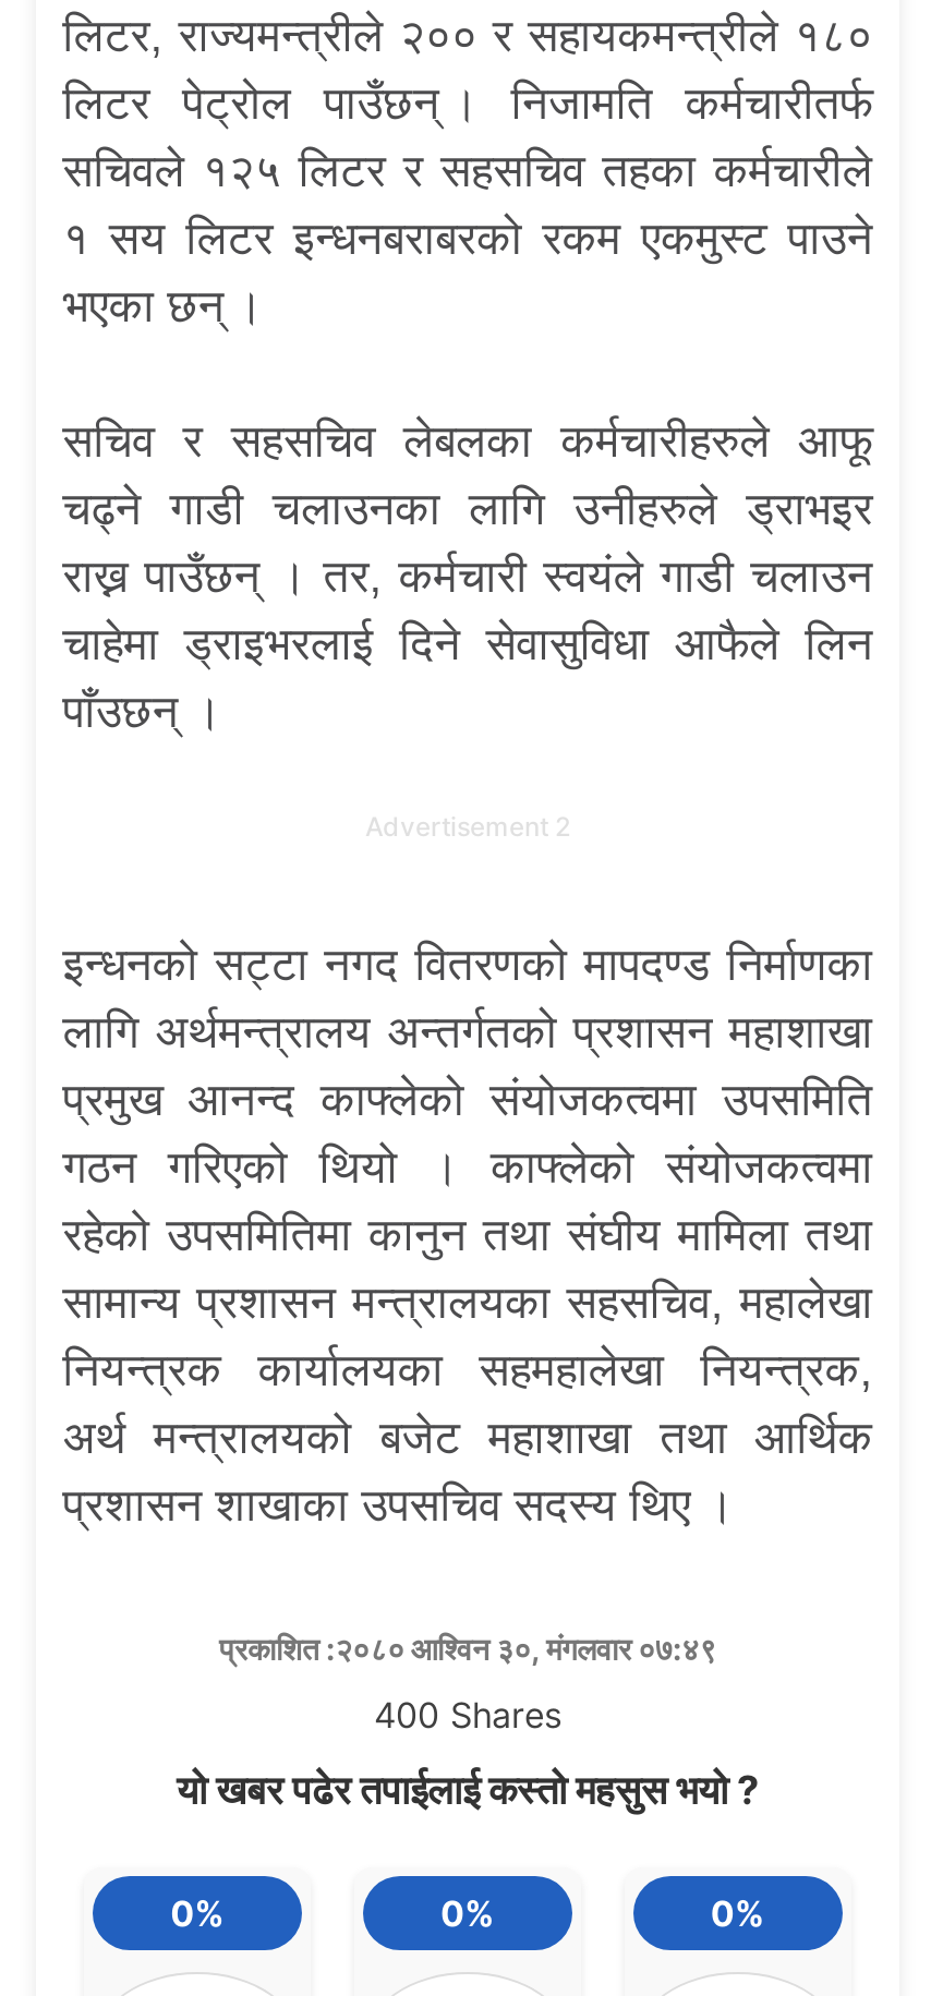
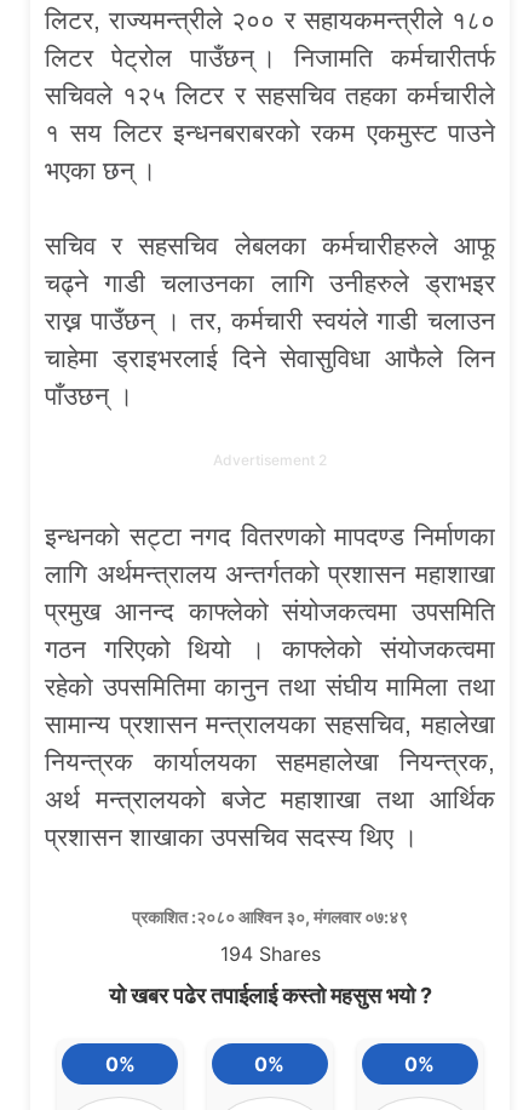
- 400 Shares
+ 194 Shares
